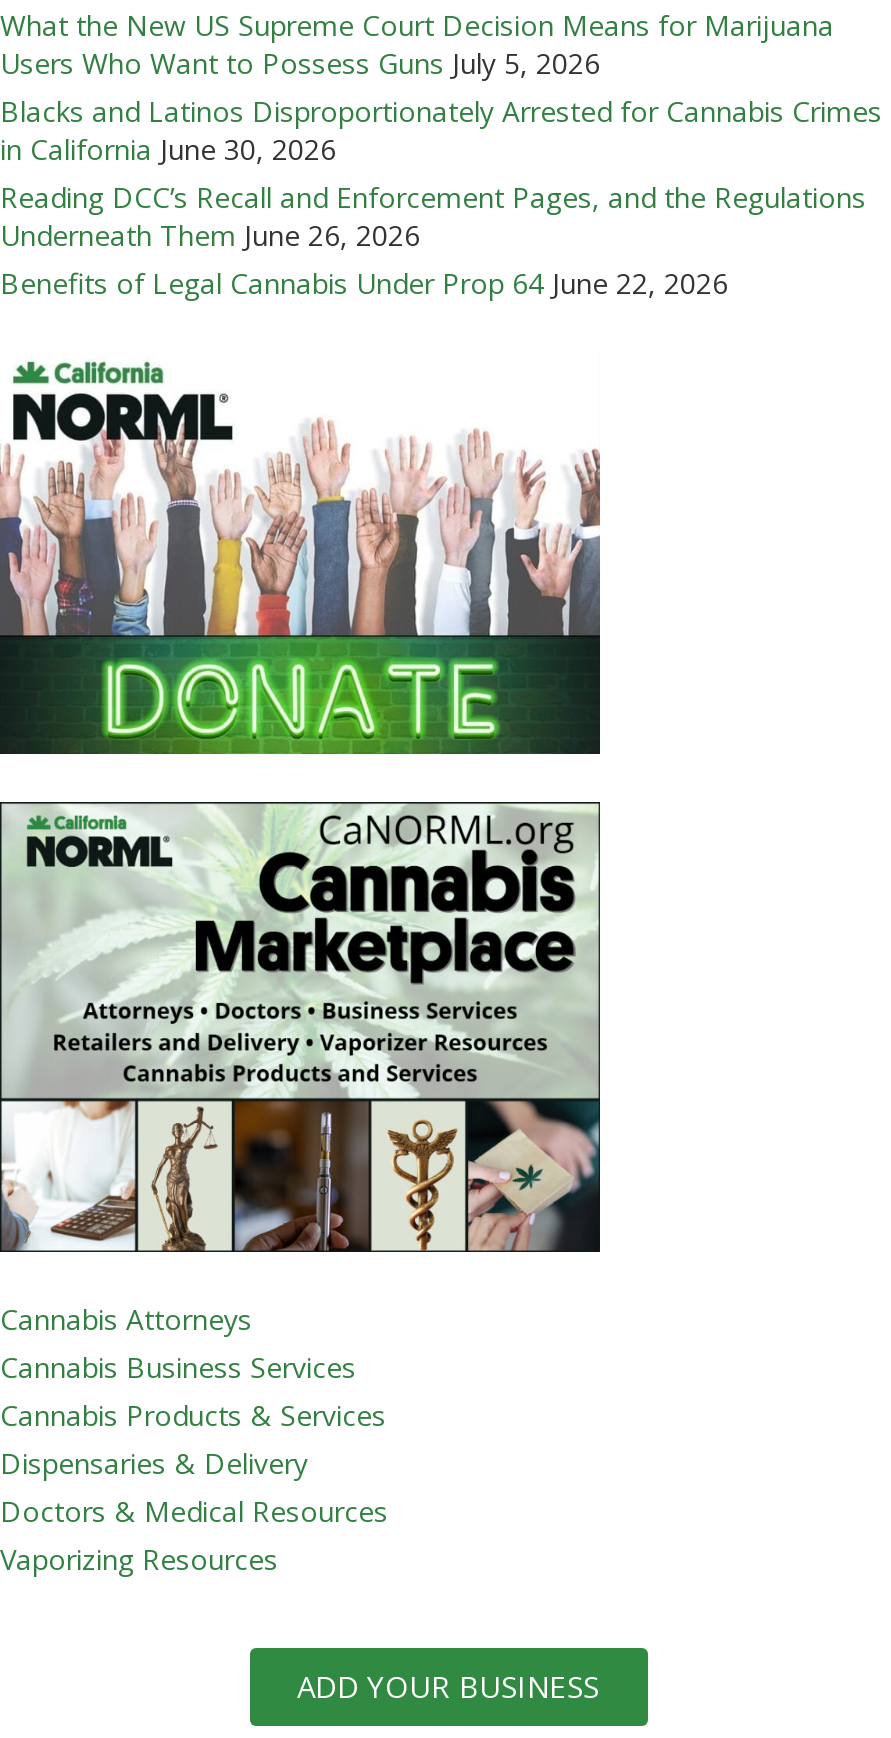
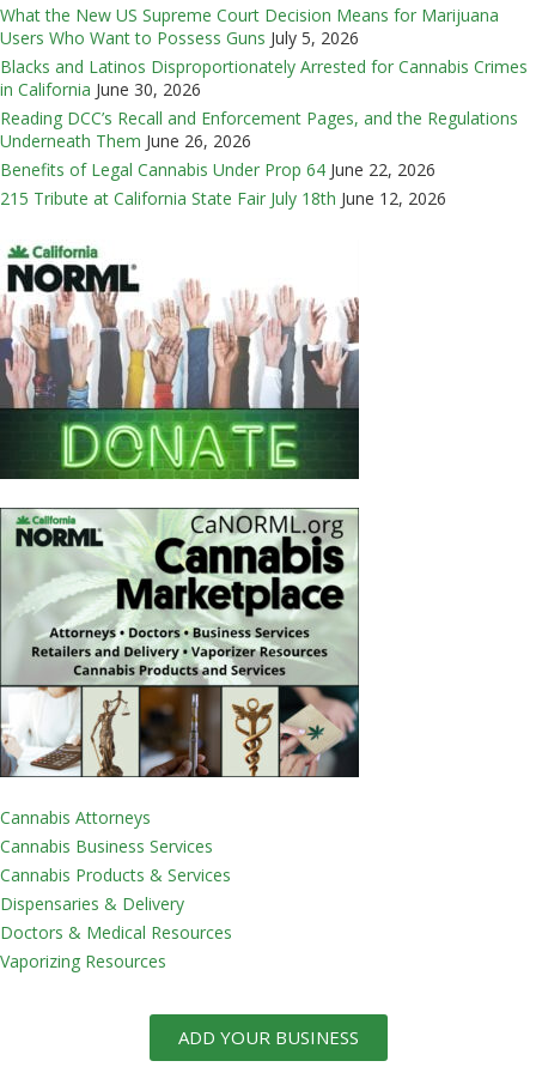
+ 215 Tribute at California State Fair July 18th June 12, 2026
